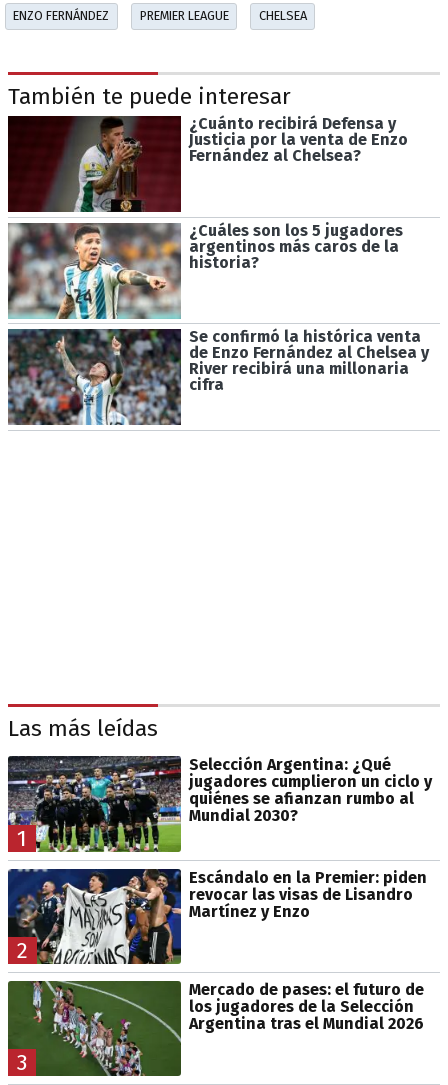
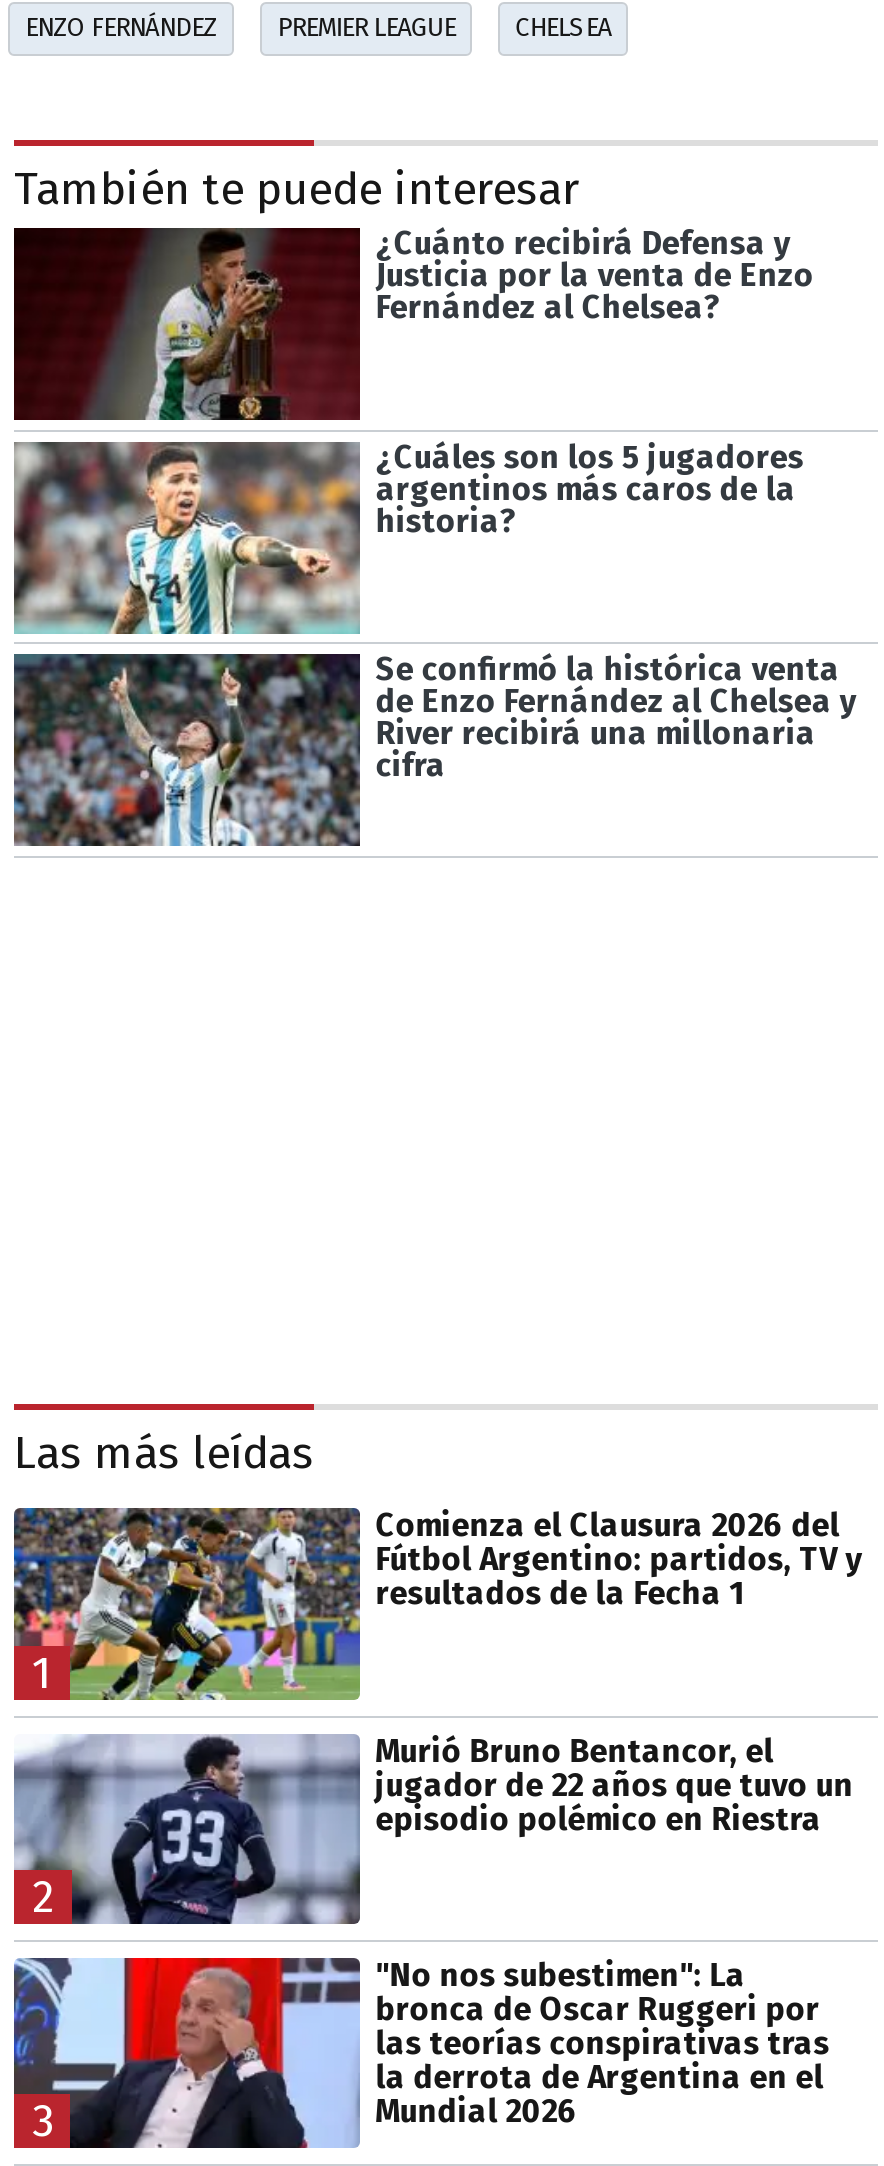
- [image]
- Selección Argentina: ¿Qué
- jugadores cumplieron un ciclo y
- quiénes se afianzan rumbo al
- Mundial 2030?
+ [image]
+ Comienza el Clausura 2026 del
+ Fútbol Argentino: partidos, TV y
+ resultados de la Fecha 1

- [image]
- Escándalo en la Premier: piden
- revocar las visas de Lisandro
- Martínez y Enzo
+ [image]
+ Murió Bruno Bentancor, el
+ jugador de 22 años que tuvo un
+ episodio polémico en Riestra

- [image]
- Mercado de pases: el futuro de
- los jugadores de la Selección
- Argentina tras el Mundial 2026
+ [image]
+ "No nos subestimen": La
+ bronca de Oscar Ruggeri por
+ las teorías conspirativas tras
+ la derrota de Argentina en el
+ Mundial 2026
